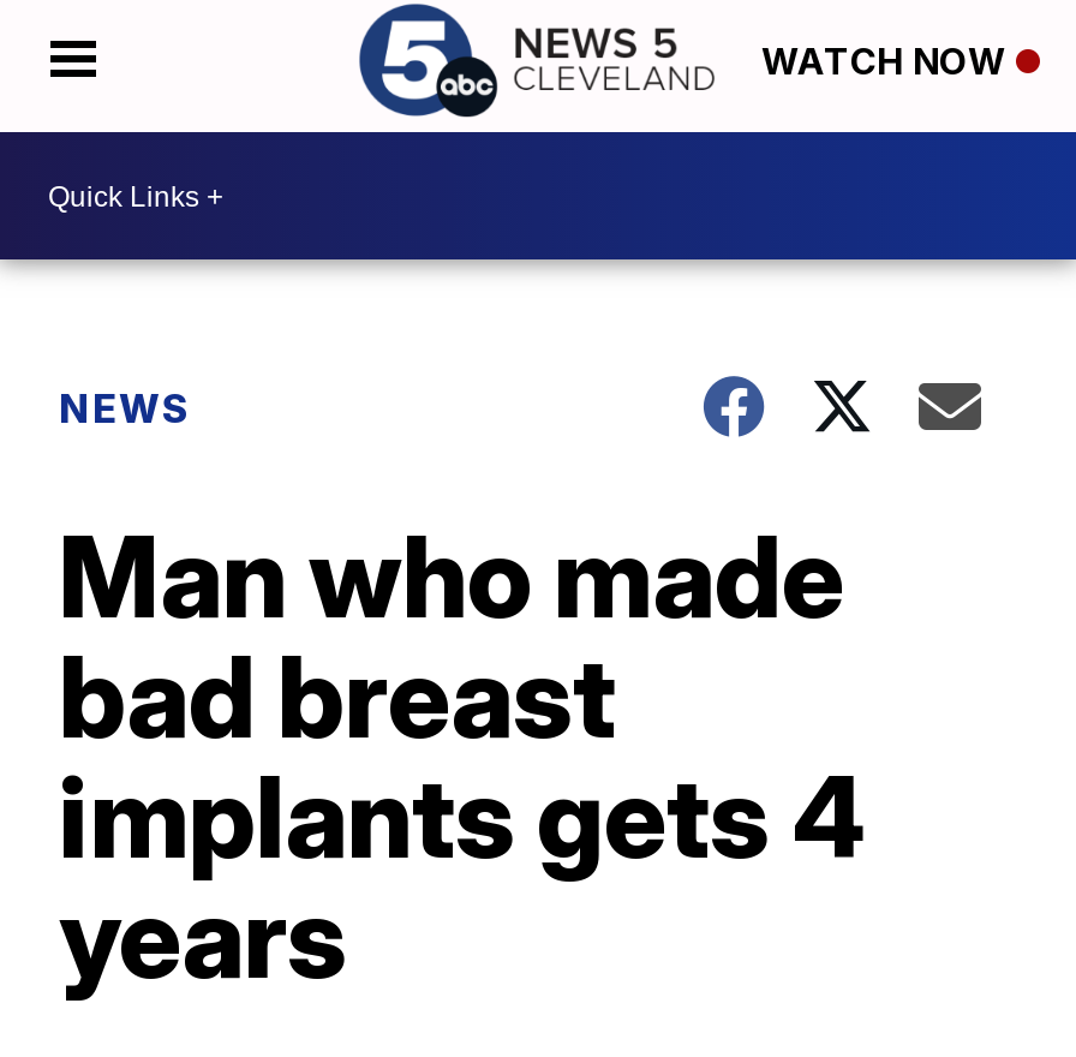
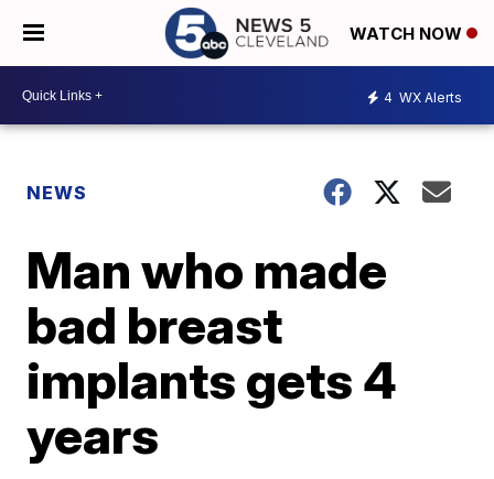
+ 4 WX Alerts
